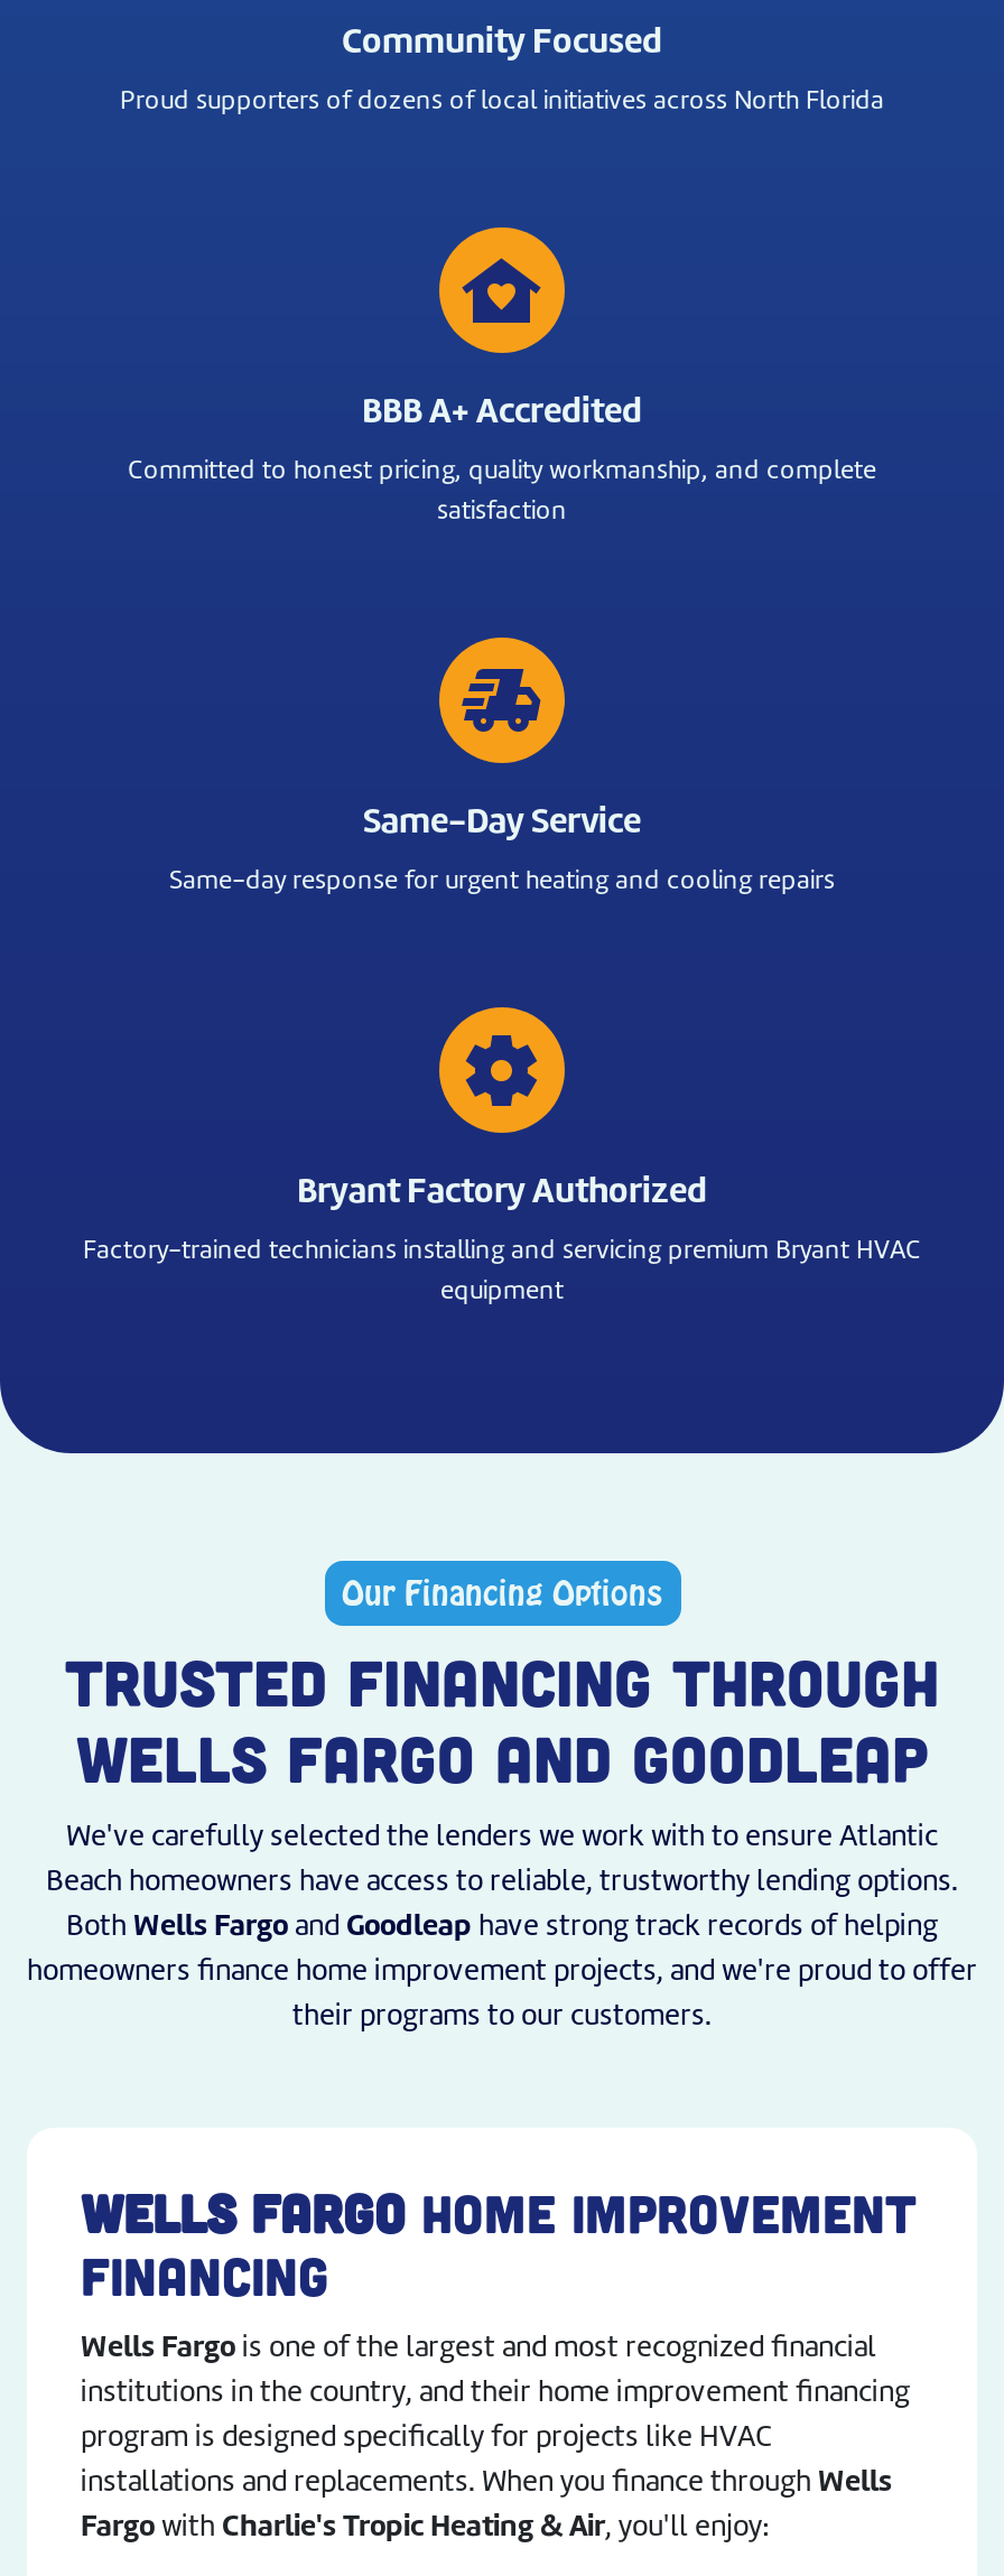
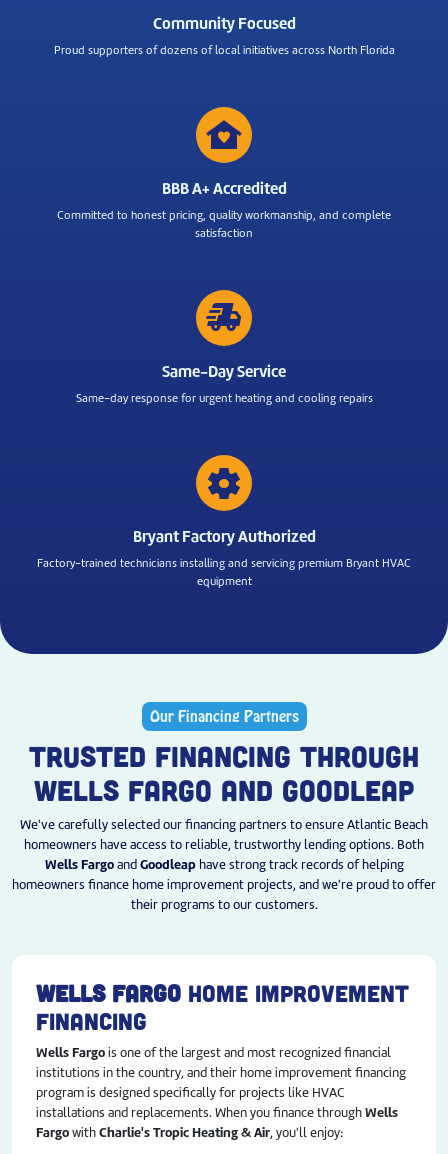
- Our Financing Options
+ Our Financing Partners

- We've carefully selected the lenders we work with to ensure Atlantic
- Beach homeowners have access to reliable, trustworthy lending options.
- Both Wells Fargo and Goodleap have strong track records of helping
+ We've carefully selected our financing partners to ensure Atlantic Beach
+ homeowners have access to reliable, trustworthy lending options. Both
+ Wells Fargo and Goodleap have strong track records of helping
